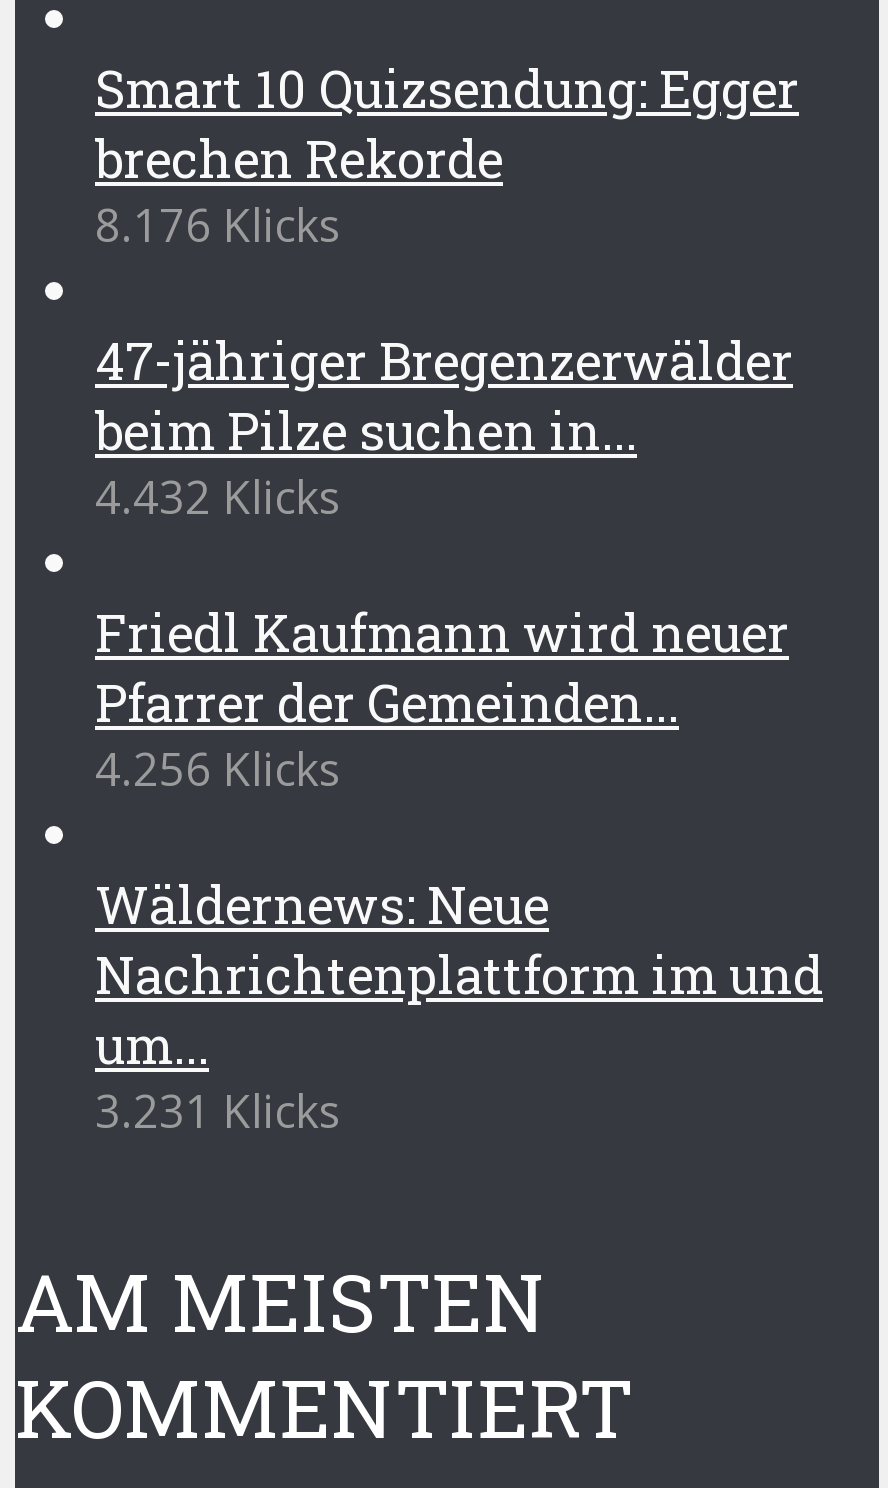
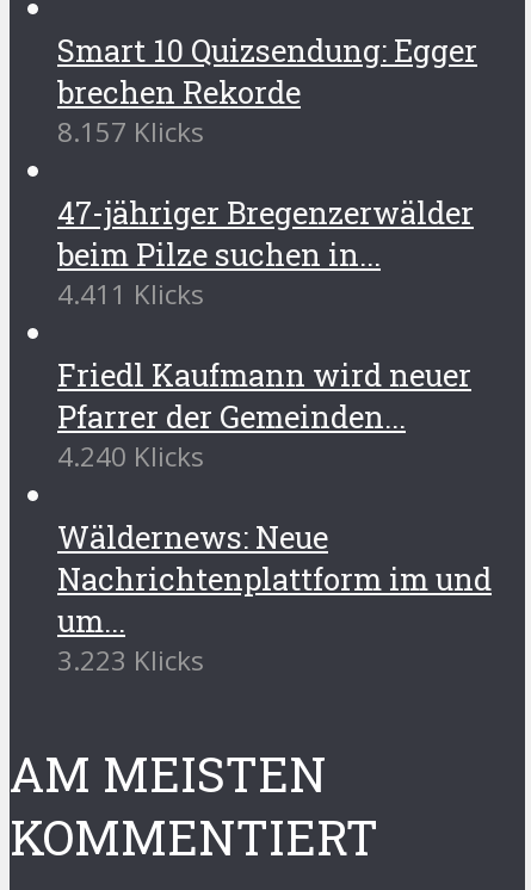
- 8.176 Klicks
+ 8.157 Klicks

- 4.432 Klicks
+ 4.411 Klicks

- 4.256 Klicks
+ 4.240 Klicks

- 3.231 Klicks
+ 3.223 Klicks
